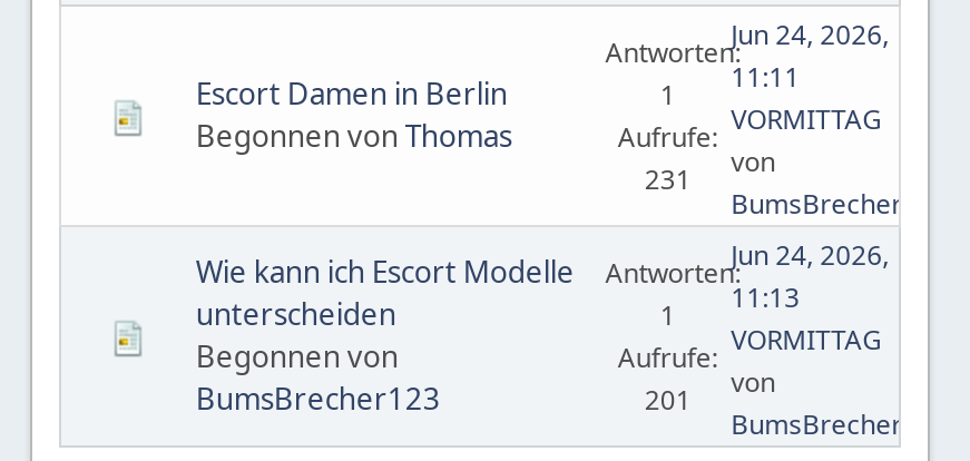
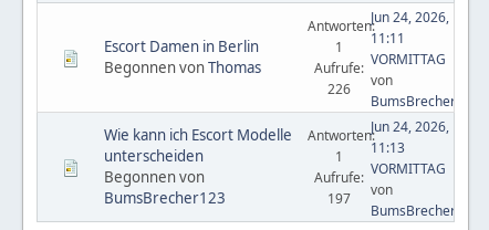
- 231 von
+ 226 von

- 201 von
+ 197 von
